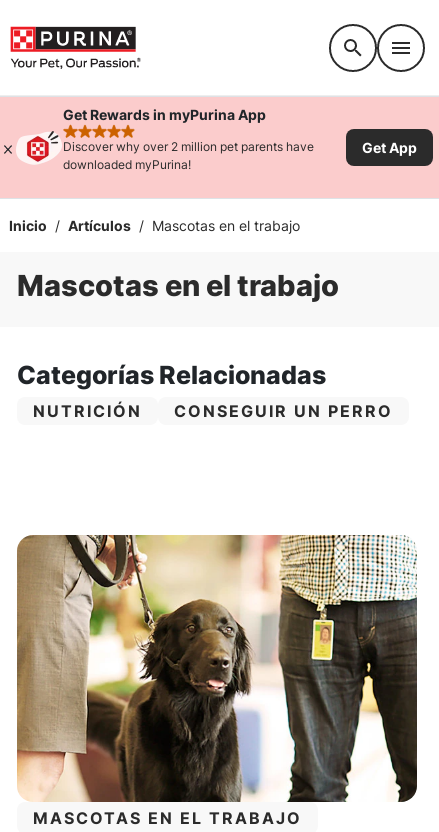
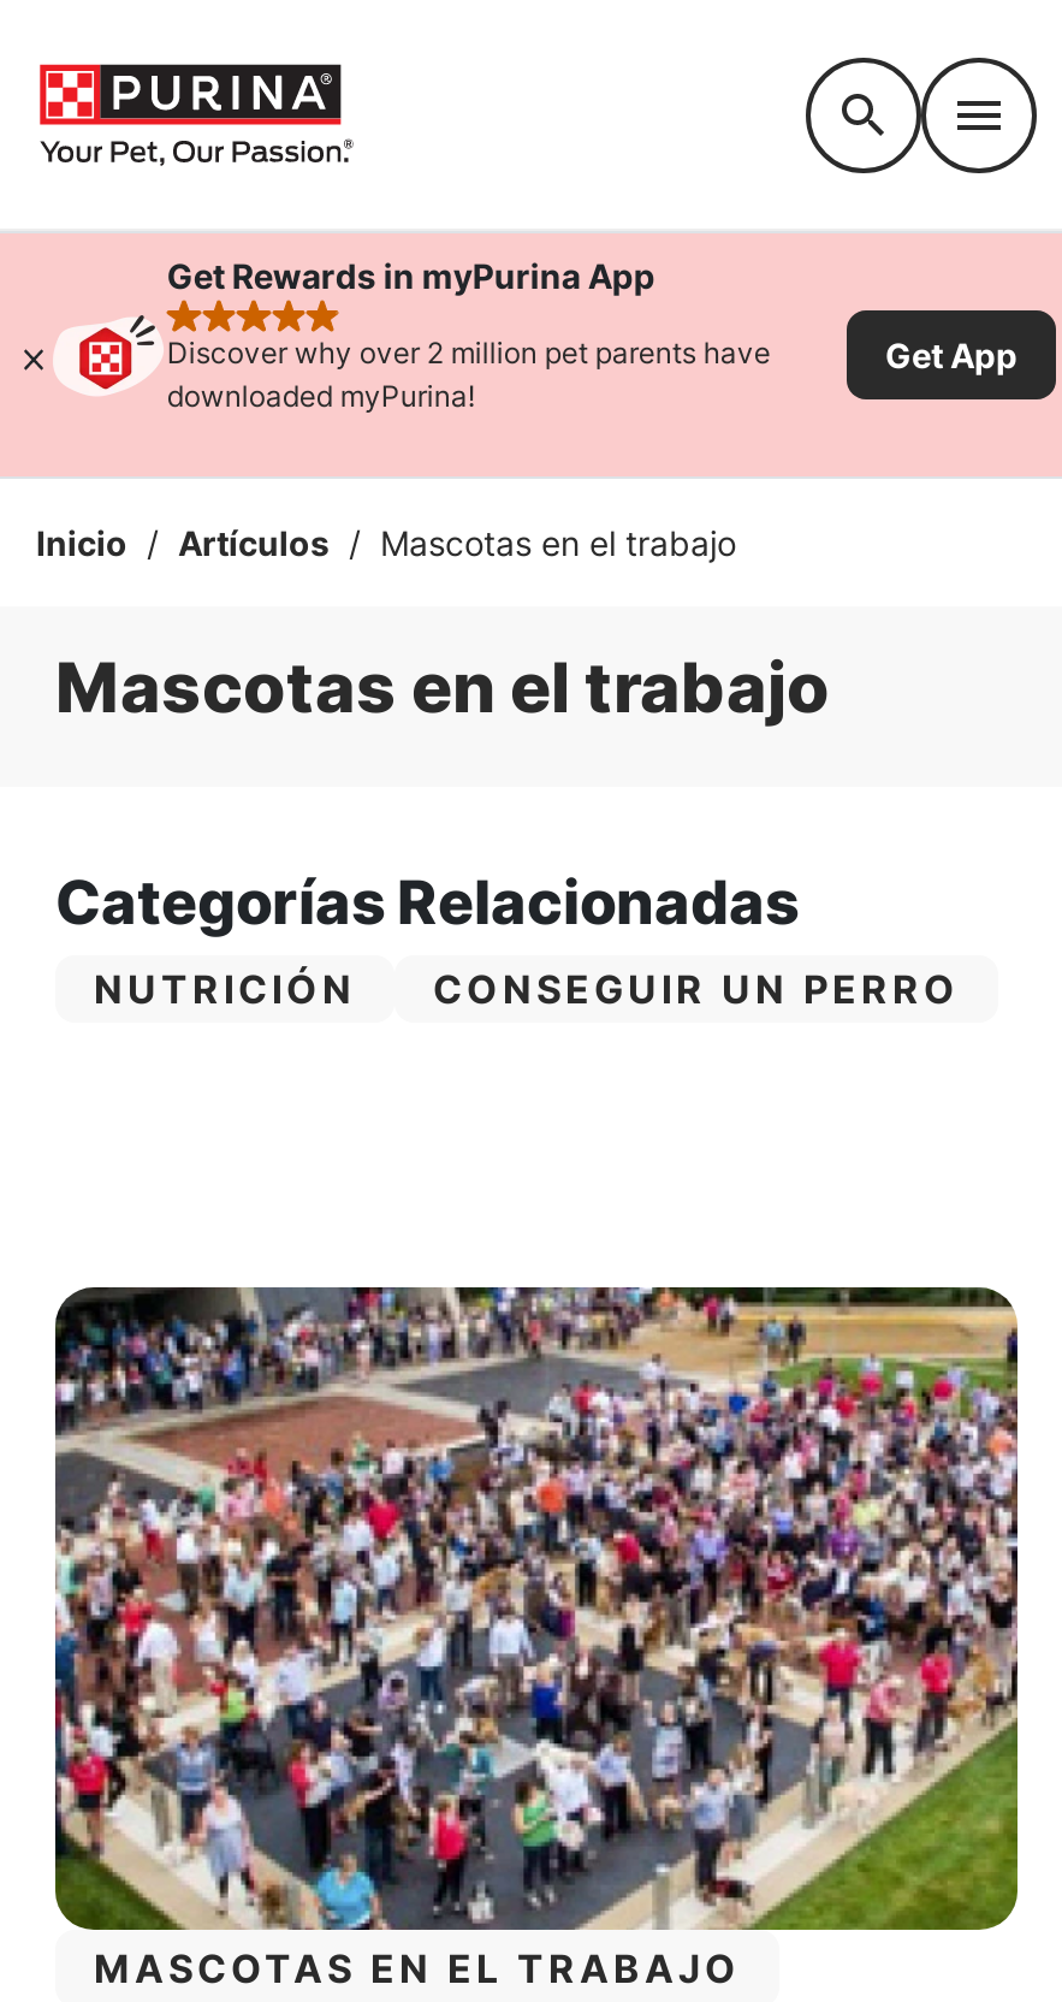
- [image]
+ [image]
